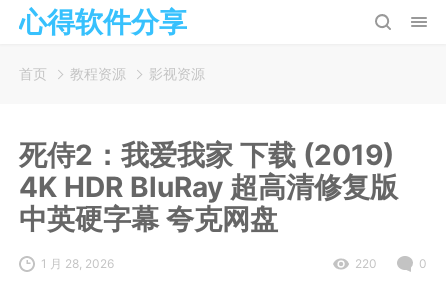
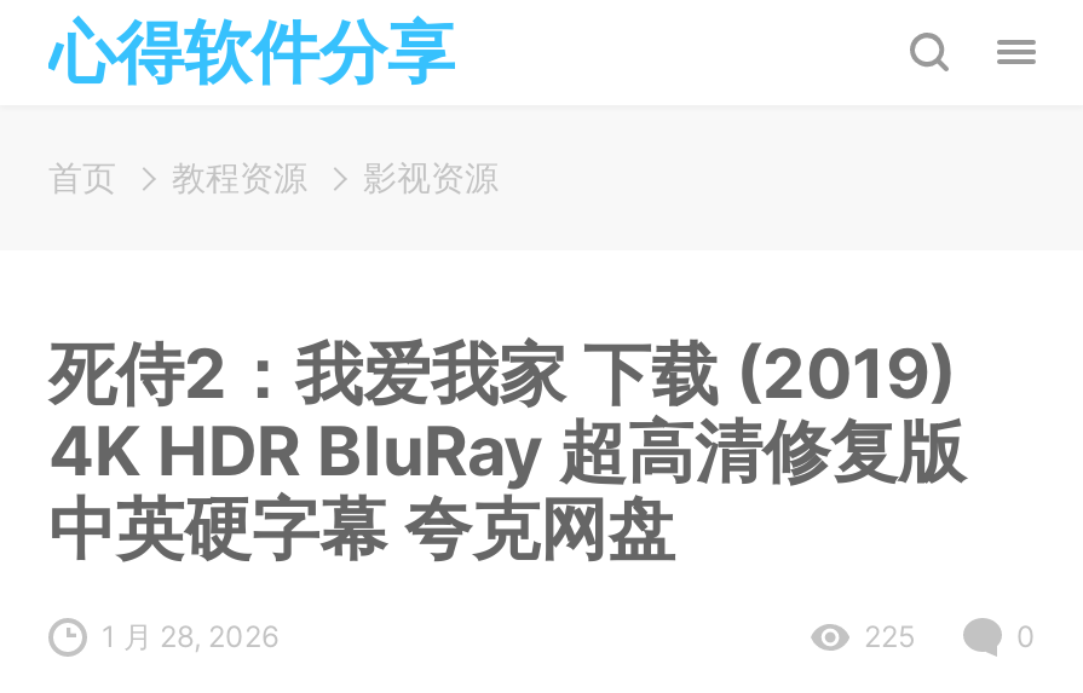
- 220
+ 225
